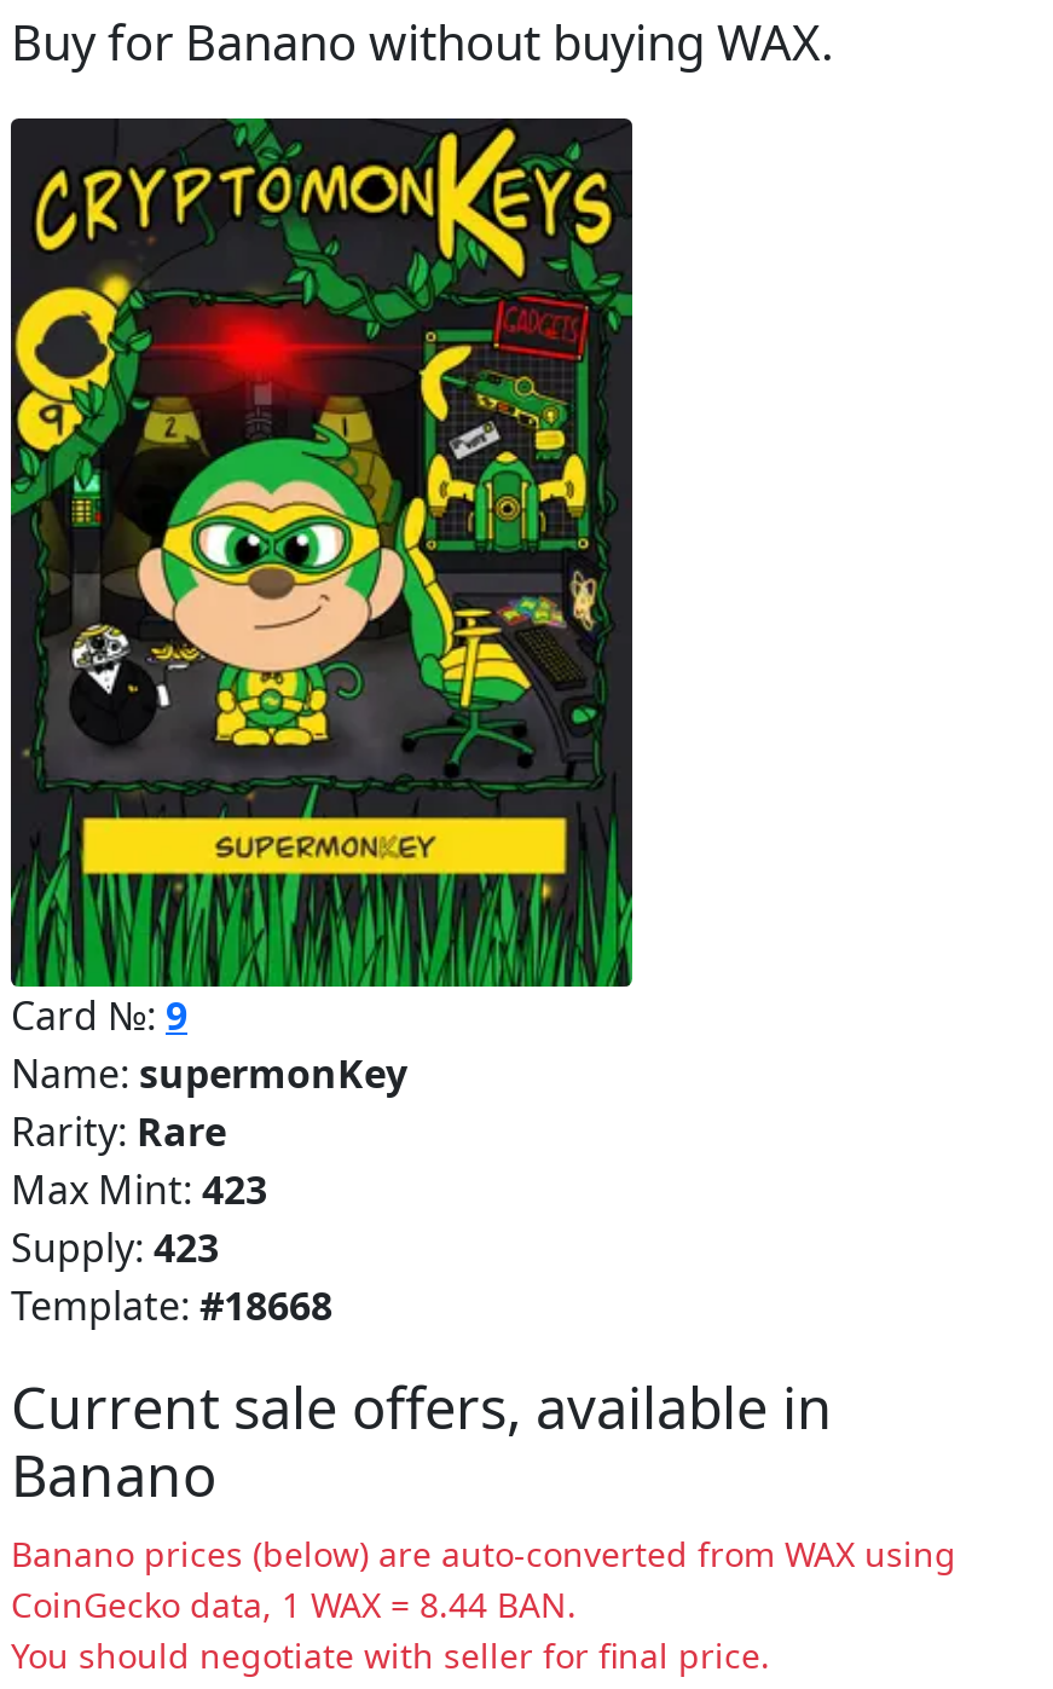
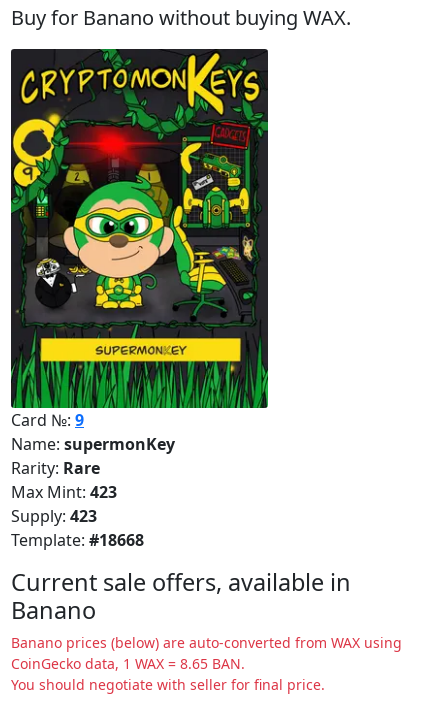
- CoinGecko data, 1 WAX = 8.44 BAN.
+ CoinGecko data, 1 WAX = 8.65 BAN.
